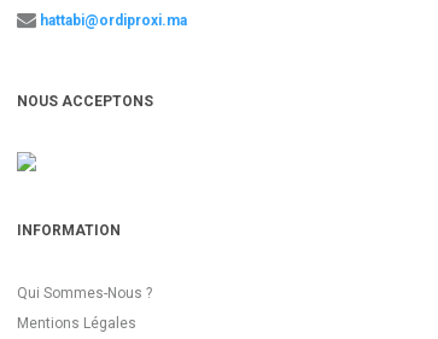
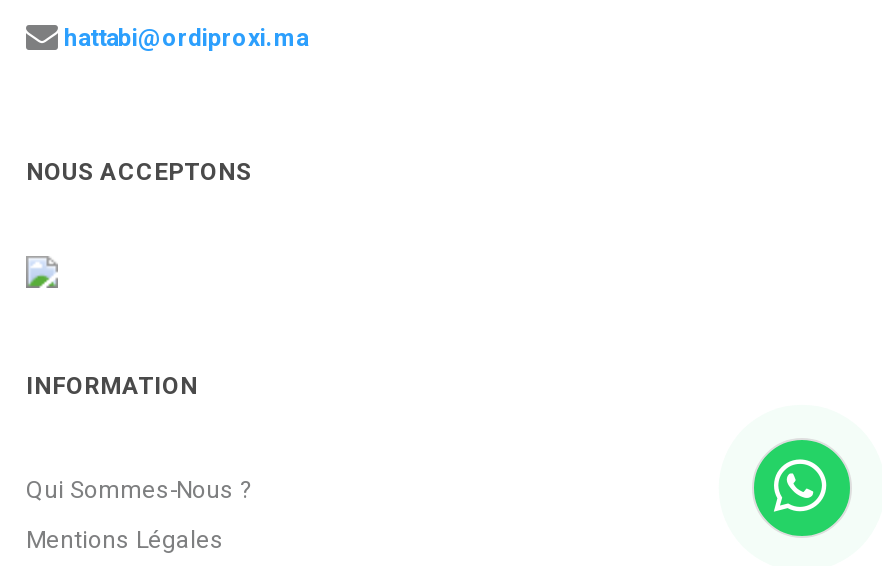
+ [image]
